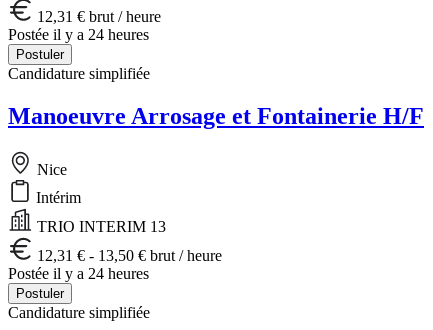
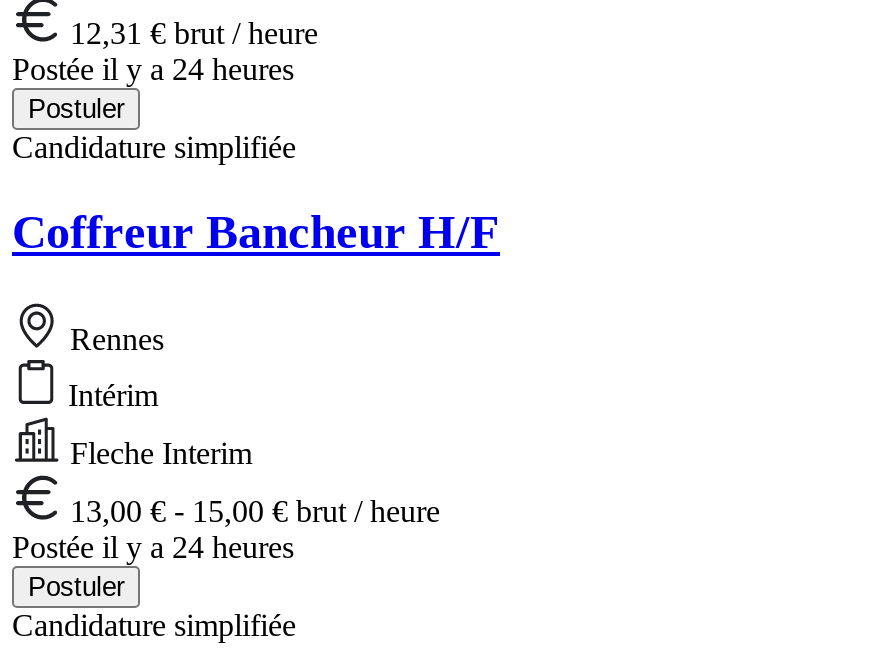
- Manoeuvre Arrosage et Fontainerie H/F
+ Coffreur Bancheur H/F

- Nice
+ Rennes

- TRIO INTERIM 13
+ Fleche Interim

- 12,31 € - 13,50 € brut / heure
+ 13,00 € - 15,00 € brut / heure
